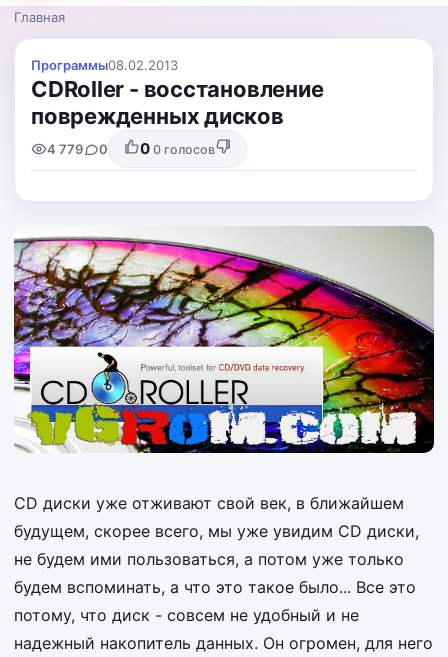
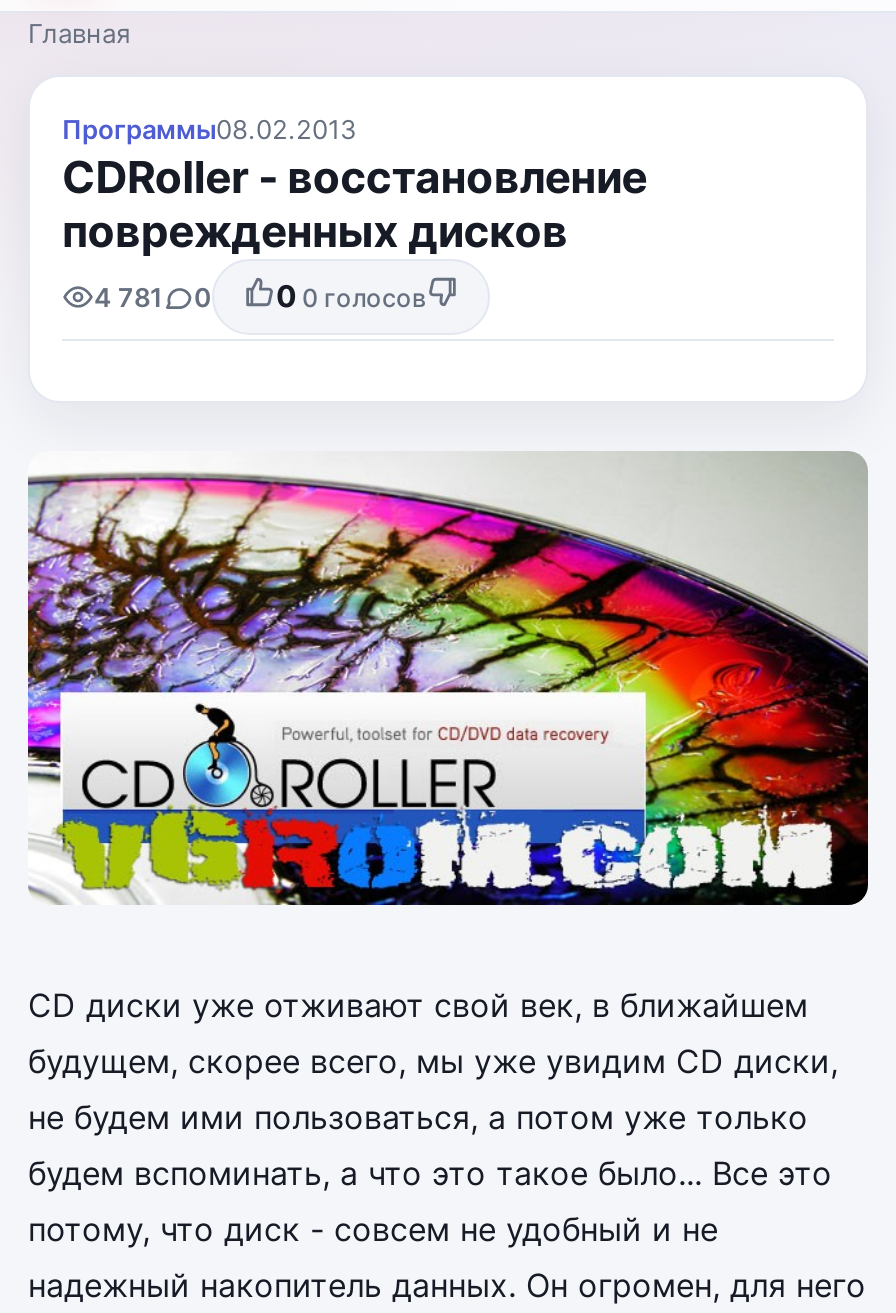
- 4 779
+ 4 781
